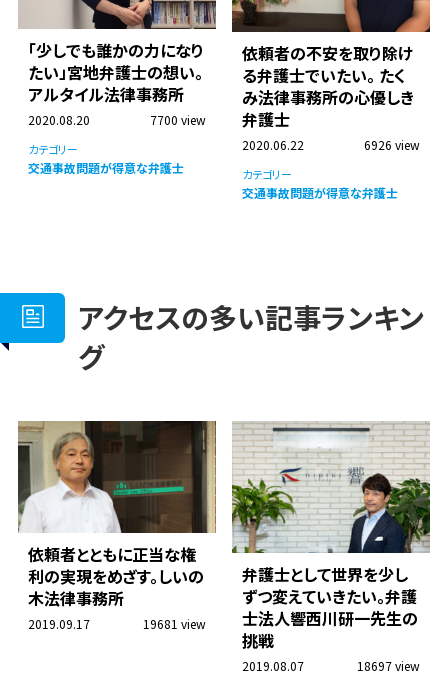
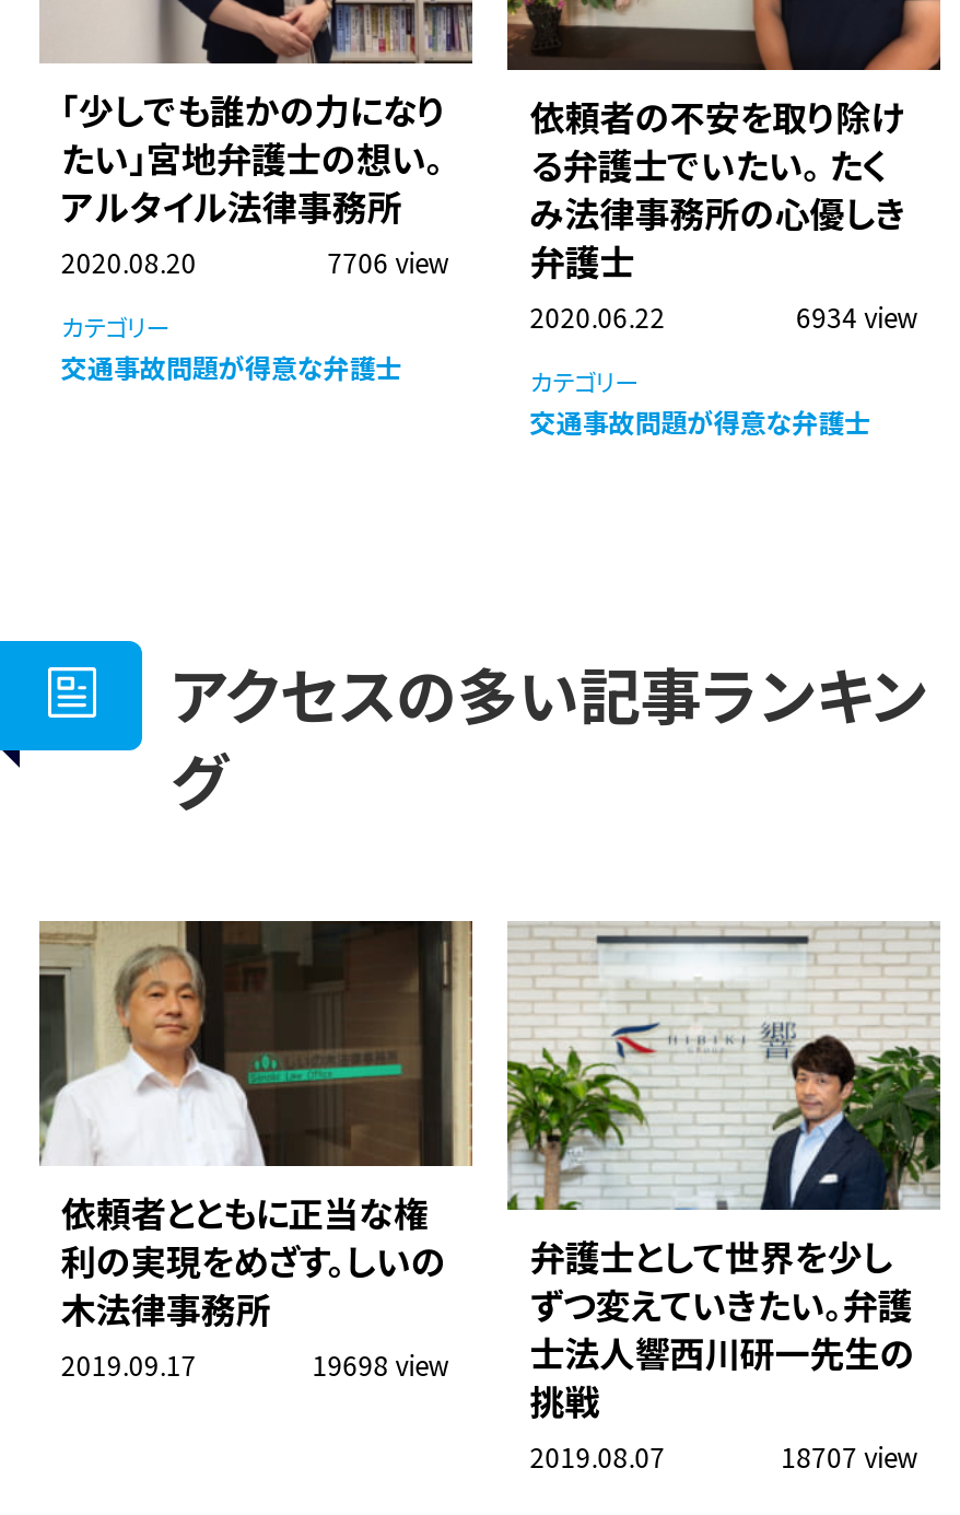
- 7700 view
+ 7706 view

- 6926 view
+ 6934 view

- 19681 view
+ 19698 view

- 18697 view
+ 18707 view
